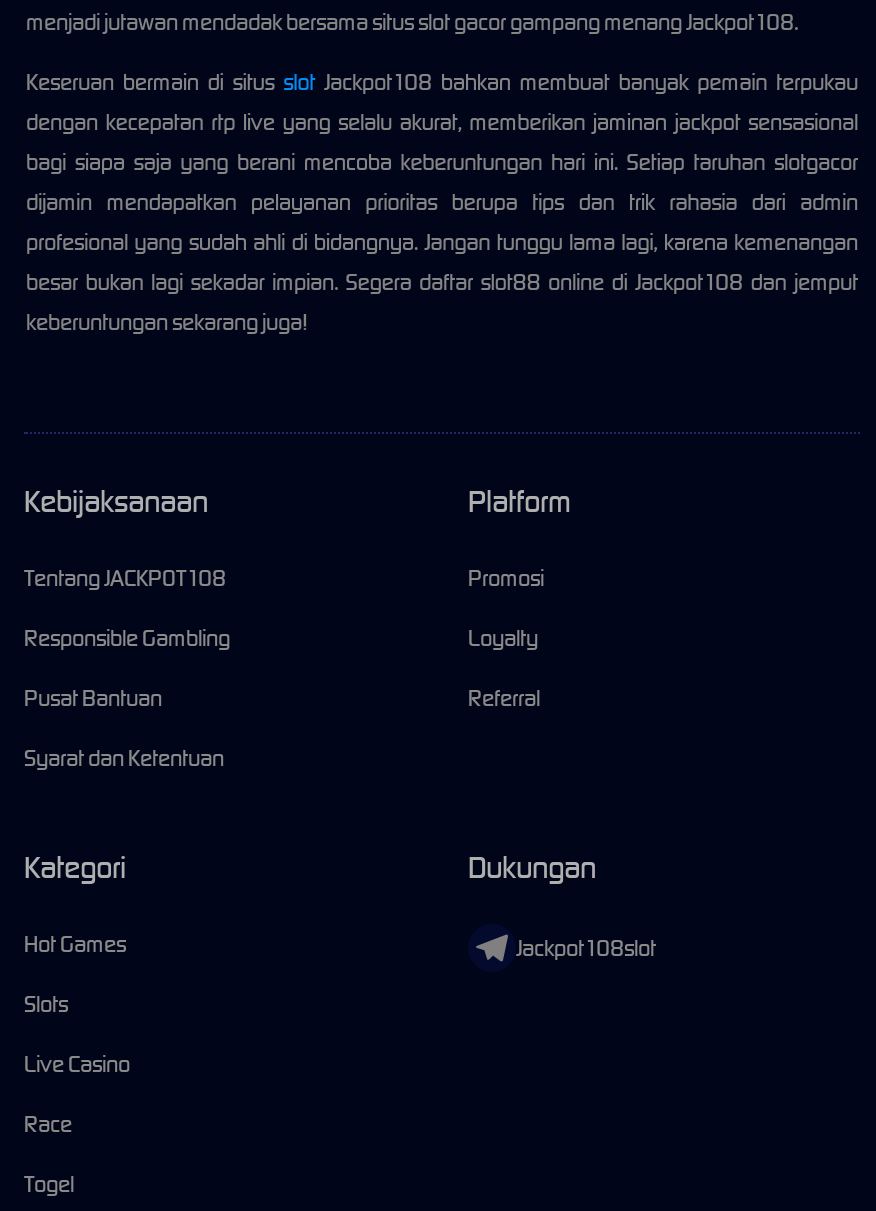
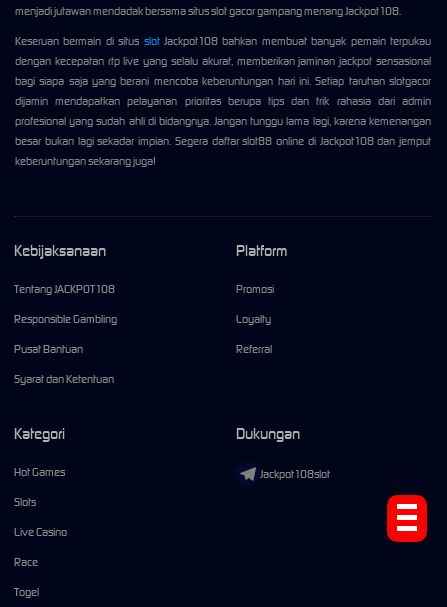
+ [image]
